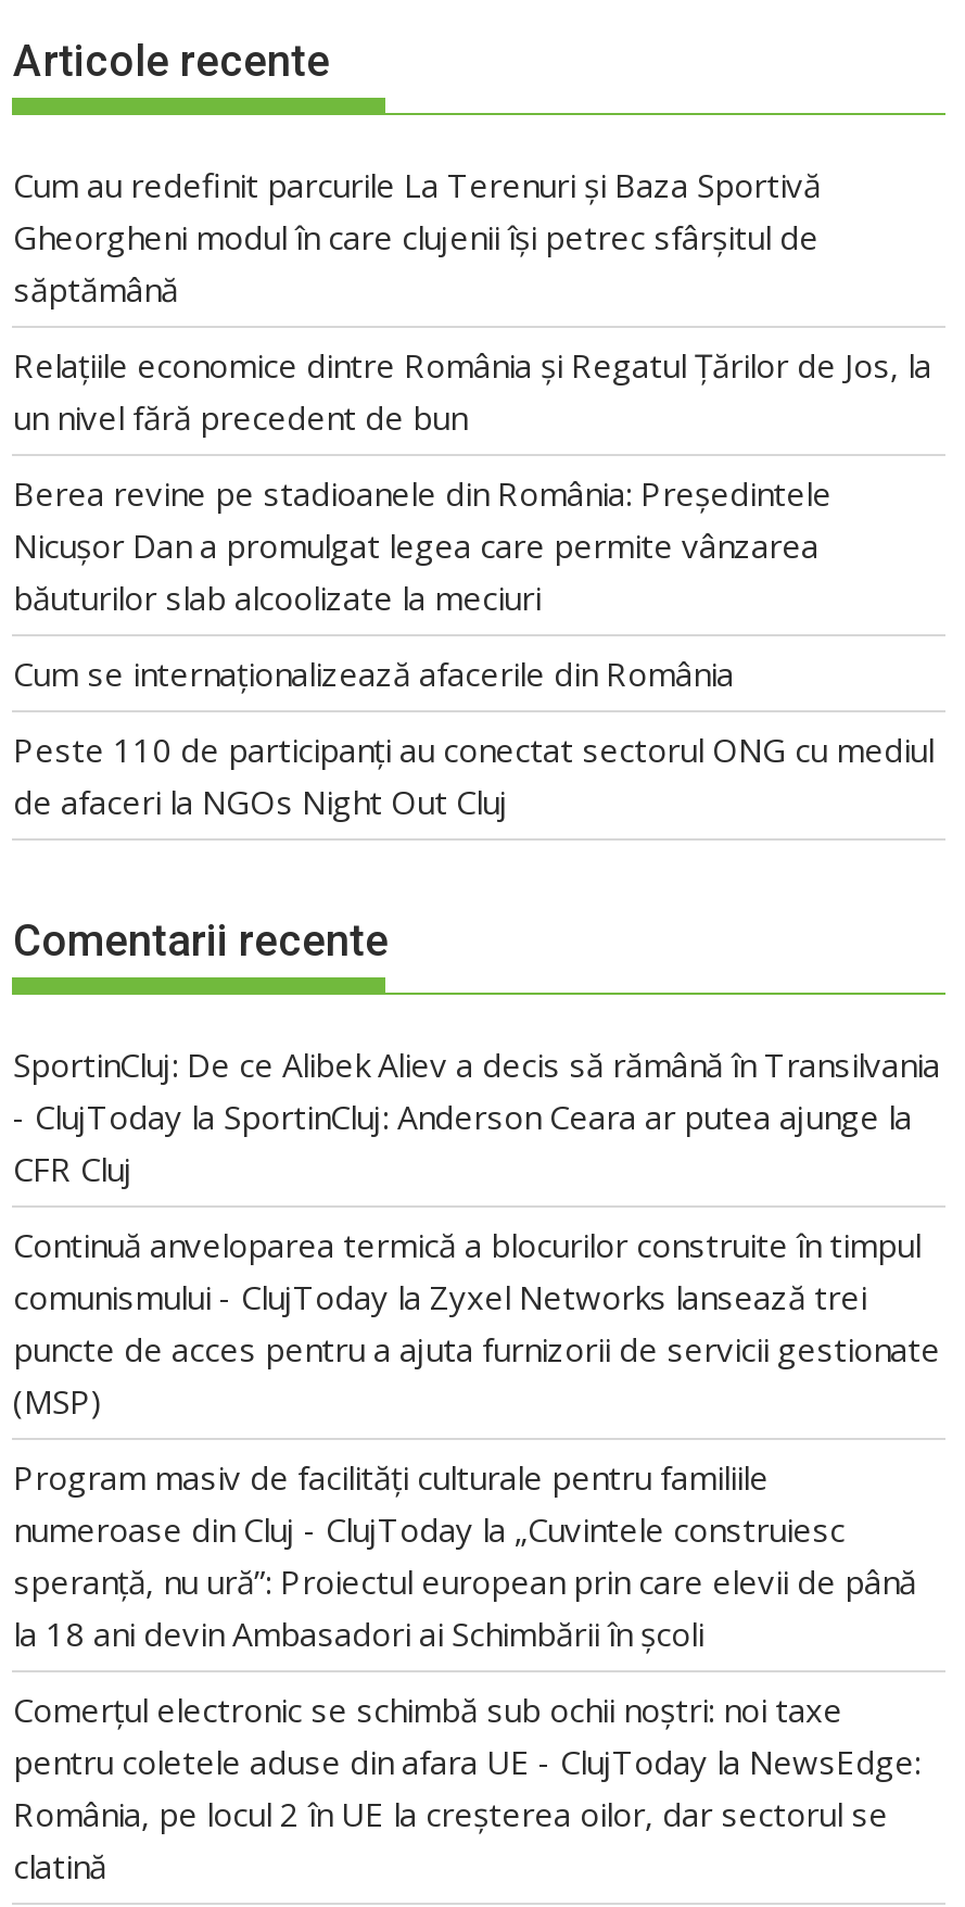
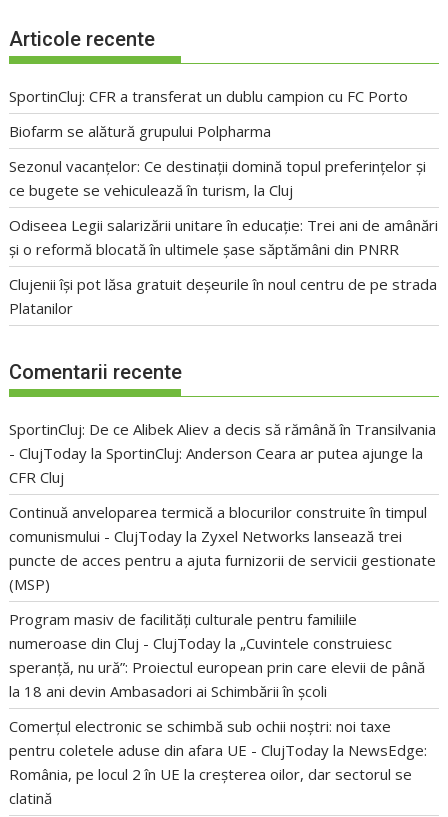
- Cum au redefinit parcurile La Terenuri și Baza Sportivă
- Gheorgheni modul în care clujenii își petrec sfârșitul de
- săptămână
+ SportinCluj: CFR a transferat un dublu campion cu FC Porto

- Relațiile economice dintre România și Regatul Țărilor de Jos, la
- un nivel fără precedent de bun
+ Biofarm se alătură grupului Polpharma

- Berea revine pe stadioanele din România: Președintele
- Nicușor Dan a promulgat legea care permite vânzarea
- băuturilor slab alcoolizate la meciuri
+ Sezonul vacanțelor: Ce destinații domină topul preferințelor și
+ ce bugete se vehiculează în turism, la Cluj

- Cum se internaționalizează afacerile din România
+ Odiseea Legii salarizării unitare în educație: Trei ani de amânări
+ și o reformă blocată în ultimele șase săptămâni din PNRR

- Peste 110 de participanți au conectat sectorul ONG cu mediul
- de afaceri la NGOs Night Out Cluj
+ Clujenii își pot lăsa gratuit deșeurile în noul centru de pe strada
+ Platanilor
